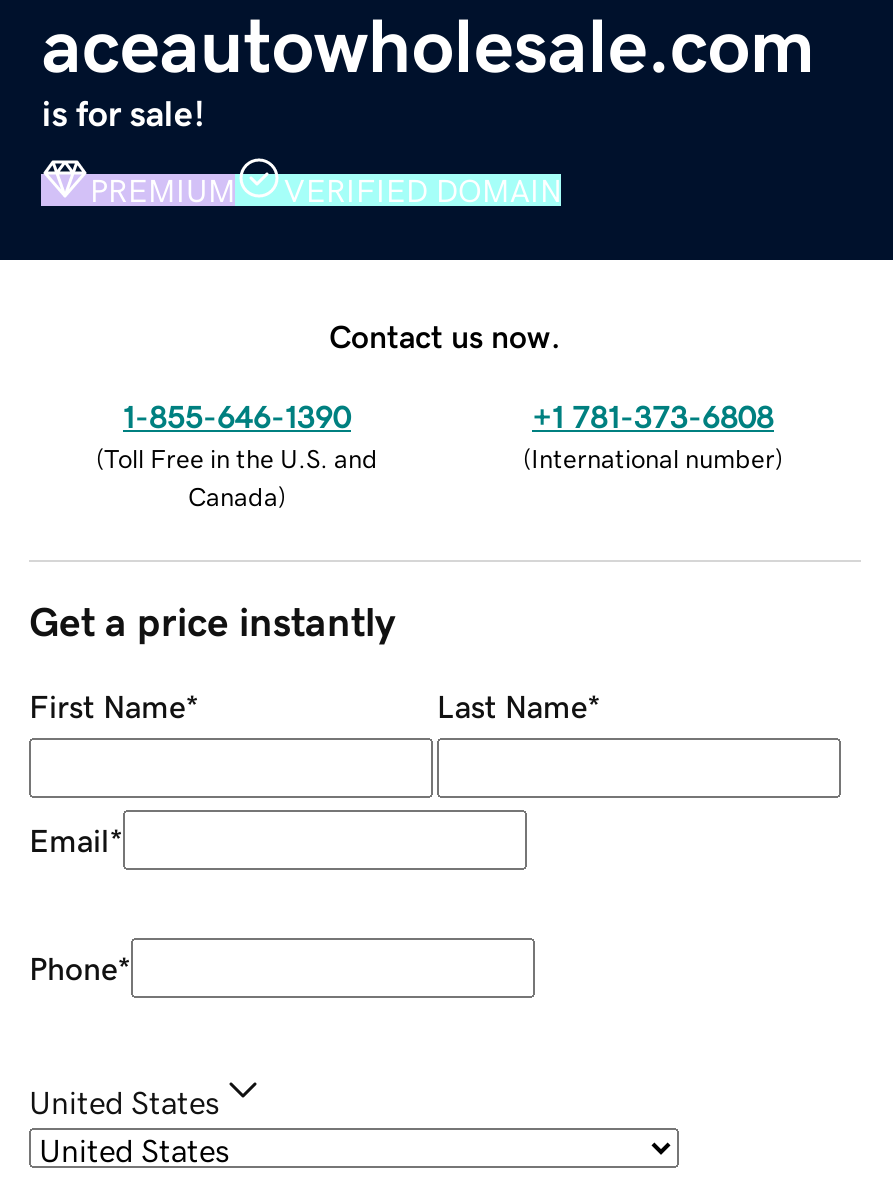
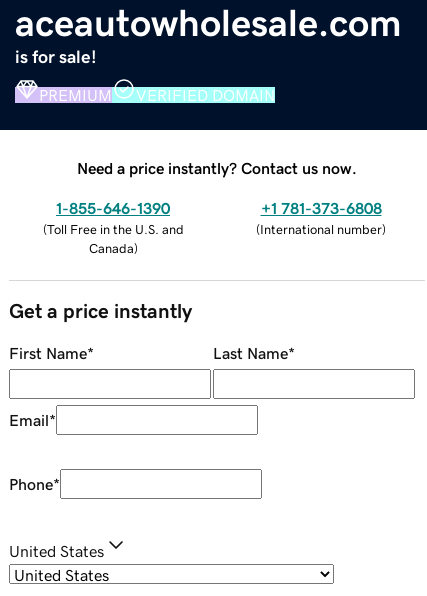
- Contact us now.
+ Need a price instantly? Contact us now.
